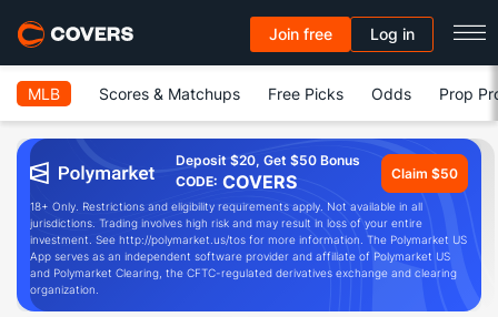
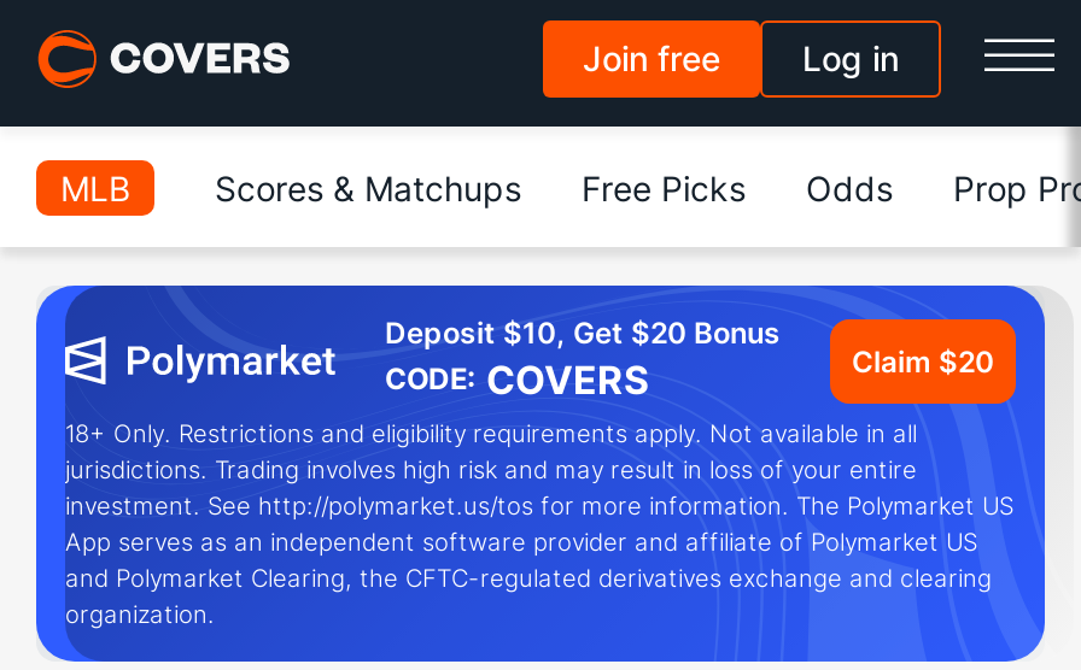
- Deposit $20, Get $50 Bonus
+ Deposit $10, Get $20 Bonus

- Claim $50
+ Claim $20
